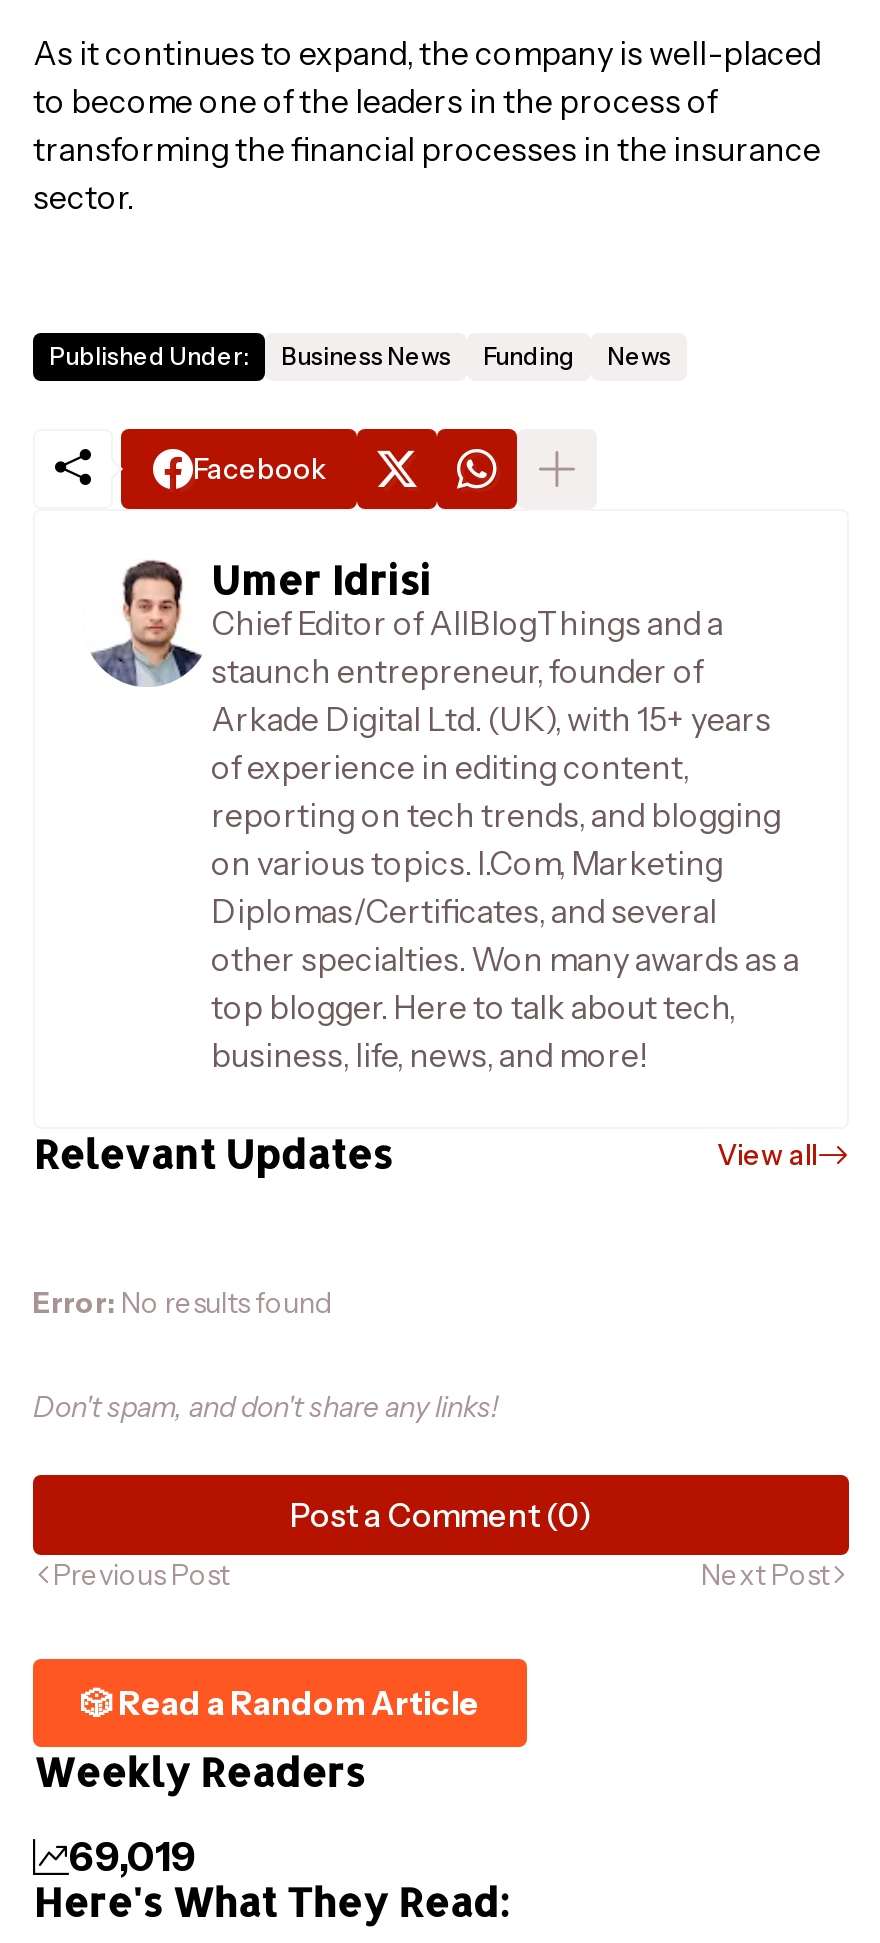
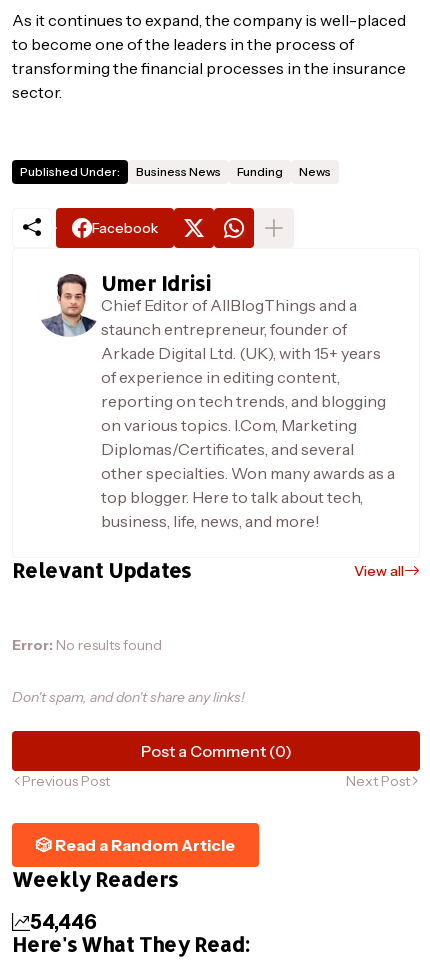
- 69,019
+ 54,446
